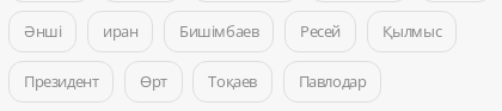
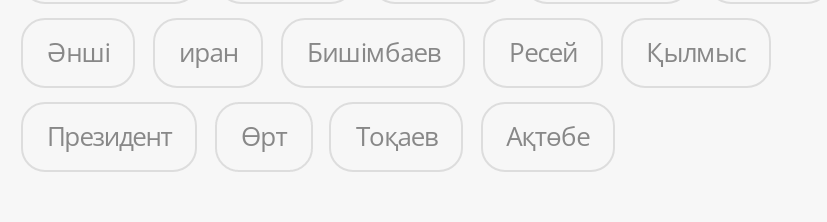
- Павлодар
+ Ақтөбе
